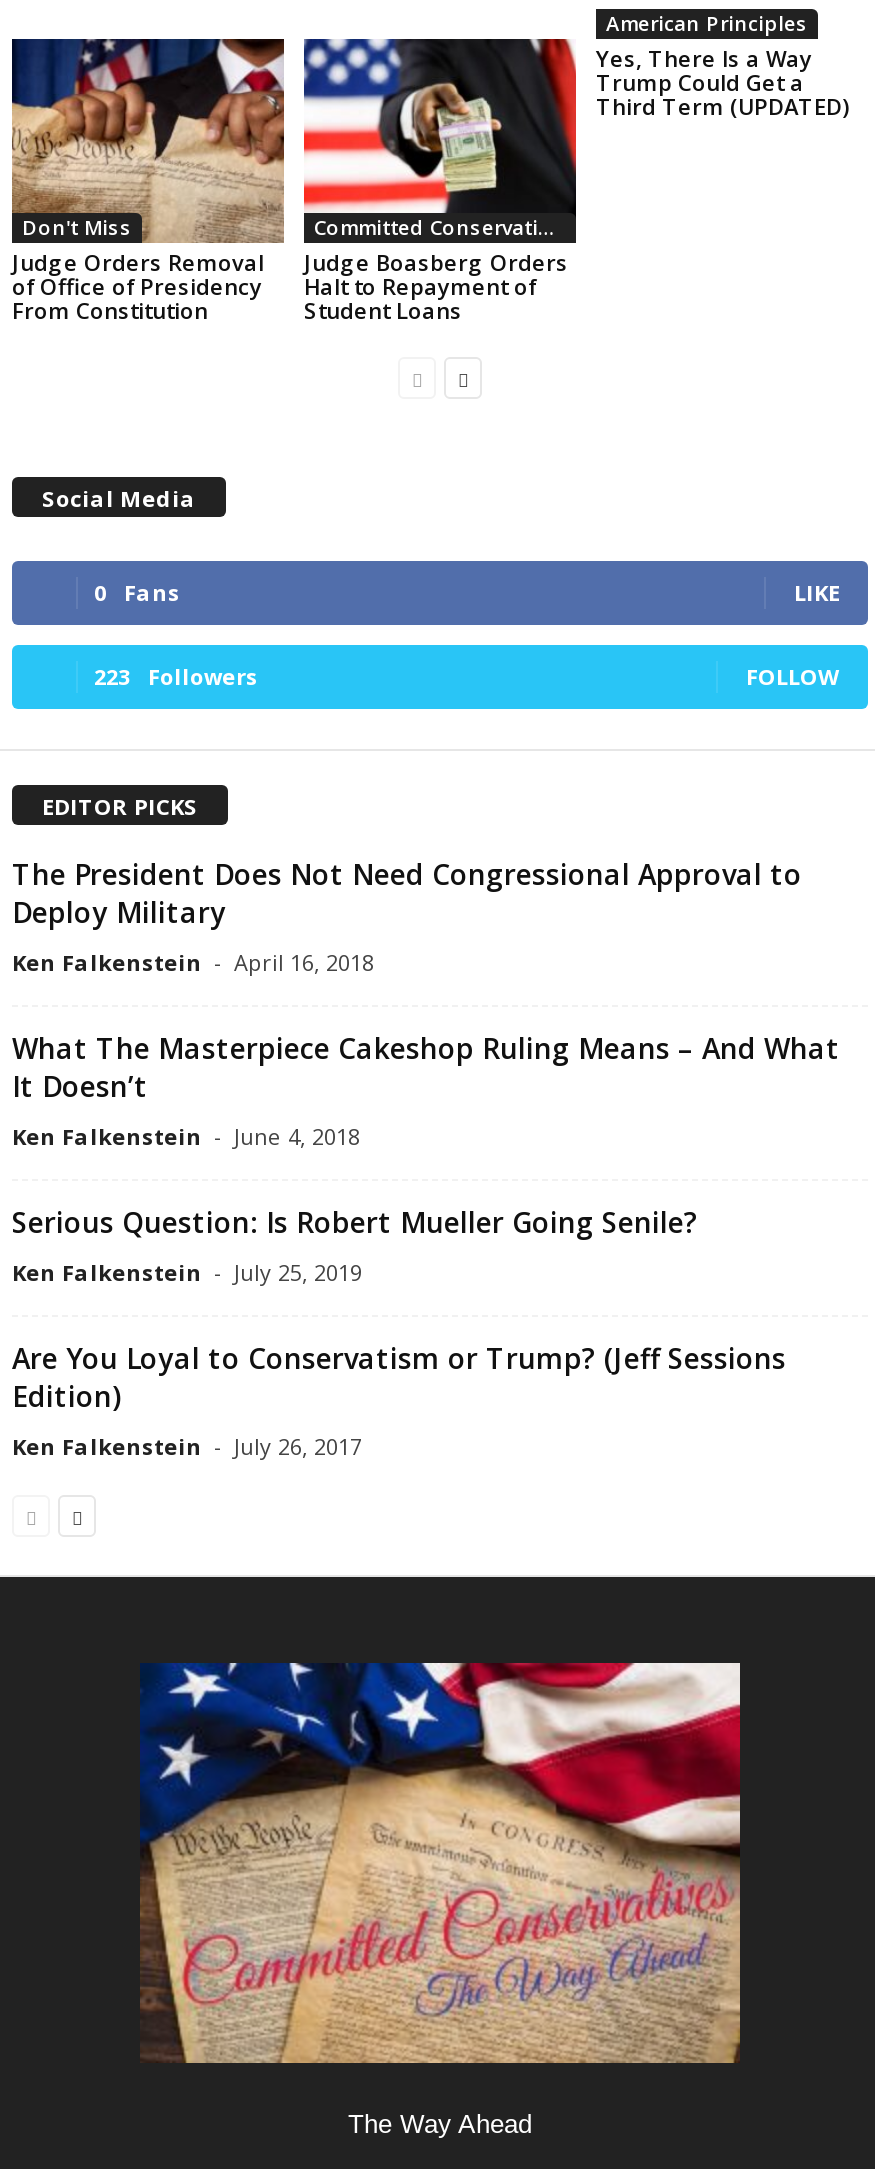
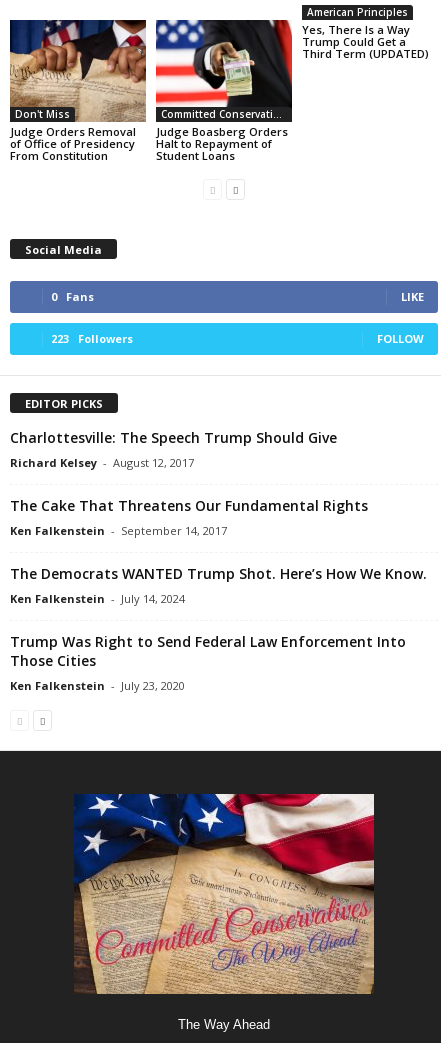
- The President Does Not Need Congressional Approval to
- Deploy Military
- Ken Falkenstein - April 16, 2018
+ Charlottesville: The Speech Trump Should Give
+ Richard Kelsey - August 12, 2017

- What The Masterpiece Cakeshop Ruling Means – And What
- It Doesn’t
- Ken Falkenstein - June 4, 2018
+ The Cake That Threatens Our Fundamental Rights
+ Ken Falkenstein - September 14, 2017

- Serious Question: Is Robert Mueller Going Senile?
- Ken Falkenstein - July 25, 2019
+ The Democrats WANTED Trump Shot. Here’s How We Know.
+ Ken Falkenstein - July 14, 2024

- Are You Loyal to Conservatism or Trump? (Jeff Sessions
- Edition)
- Ken Falkenstein - July 26, 2017
+ Trump Was Right to Send Federal Law Enforcement Into
+ Those Cities
+ Ken Falkenstein - July 23, 2020
